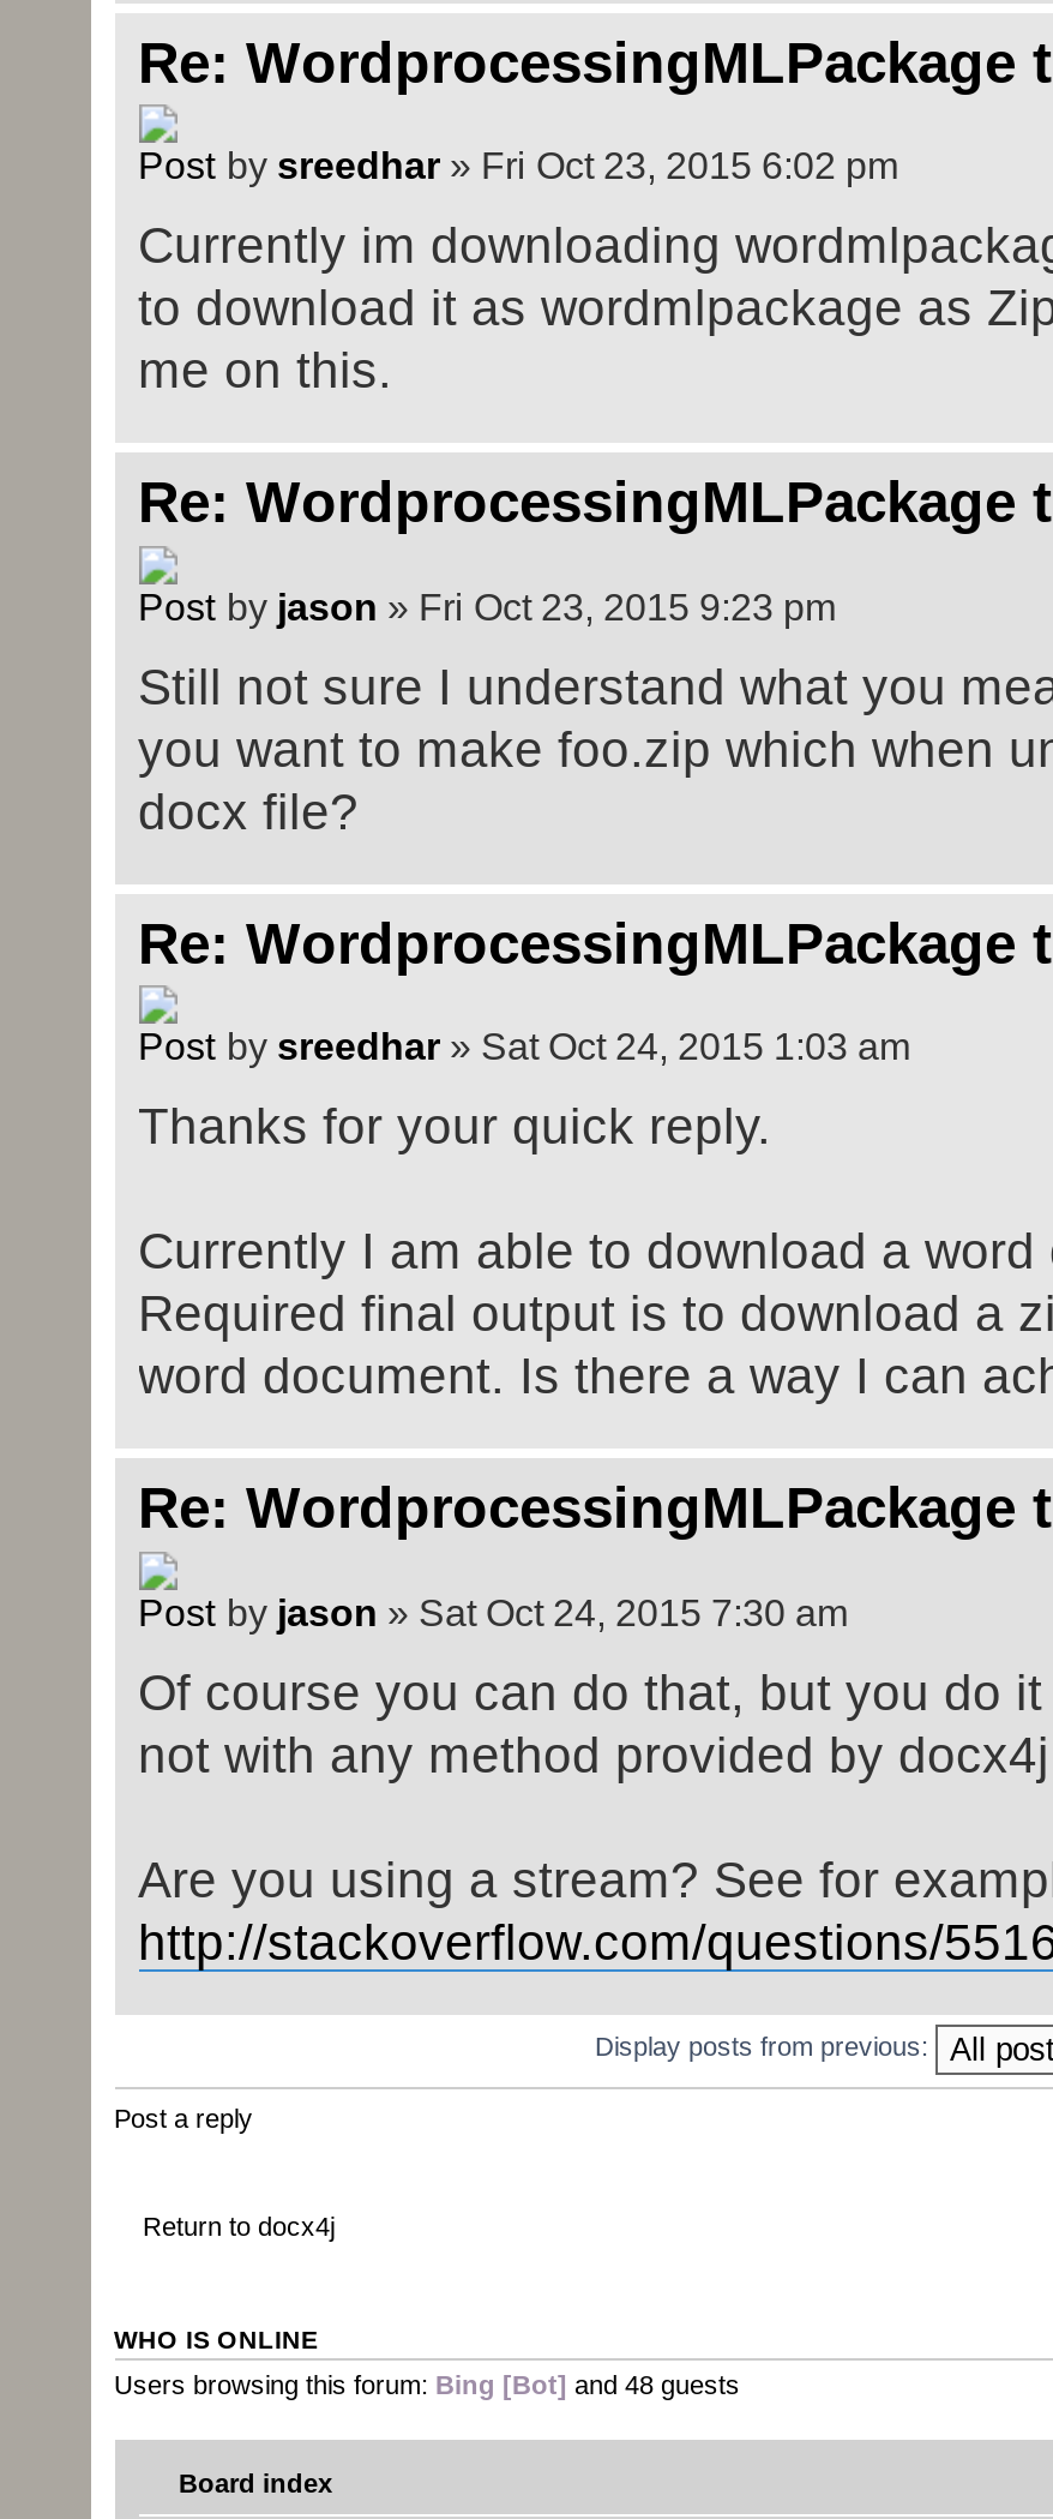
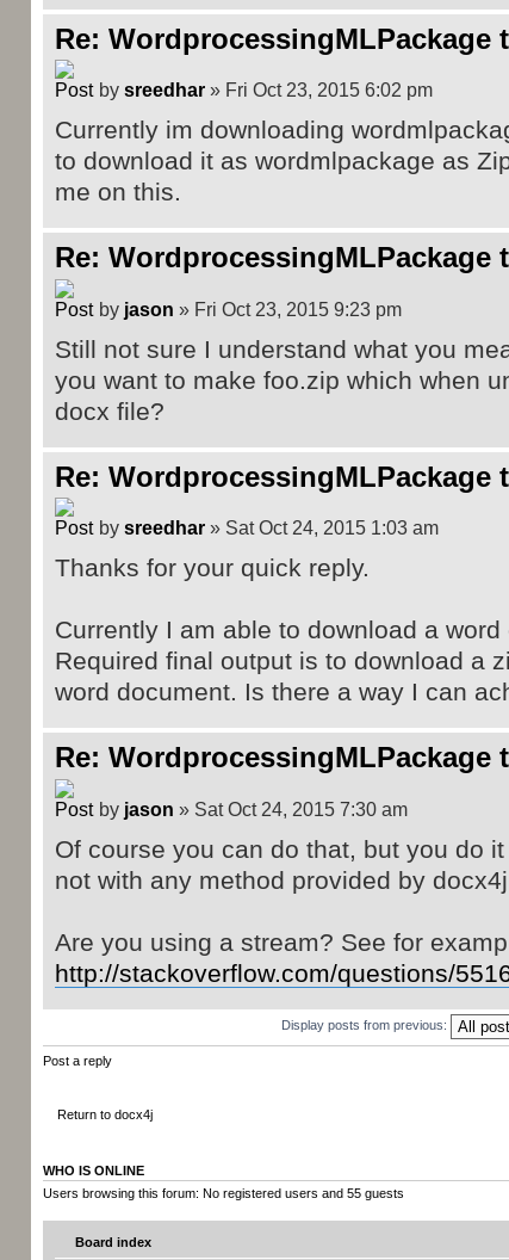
- Users browsing this forum: Bing [Bot] and 48 guests
+ Users browsing this forum: No registered users and 55 guests
